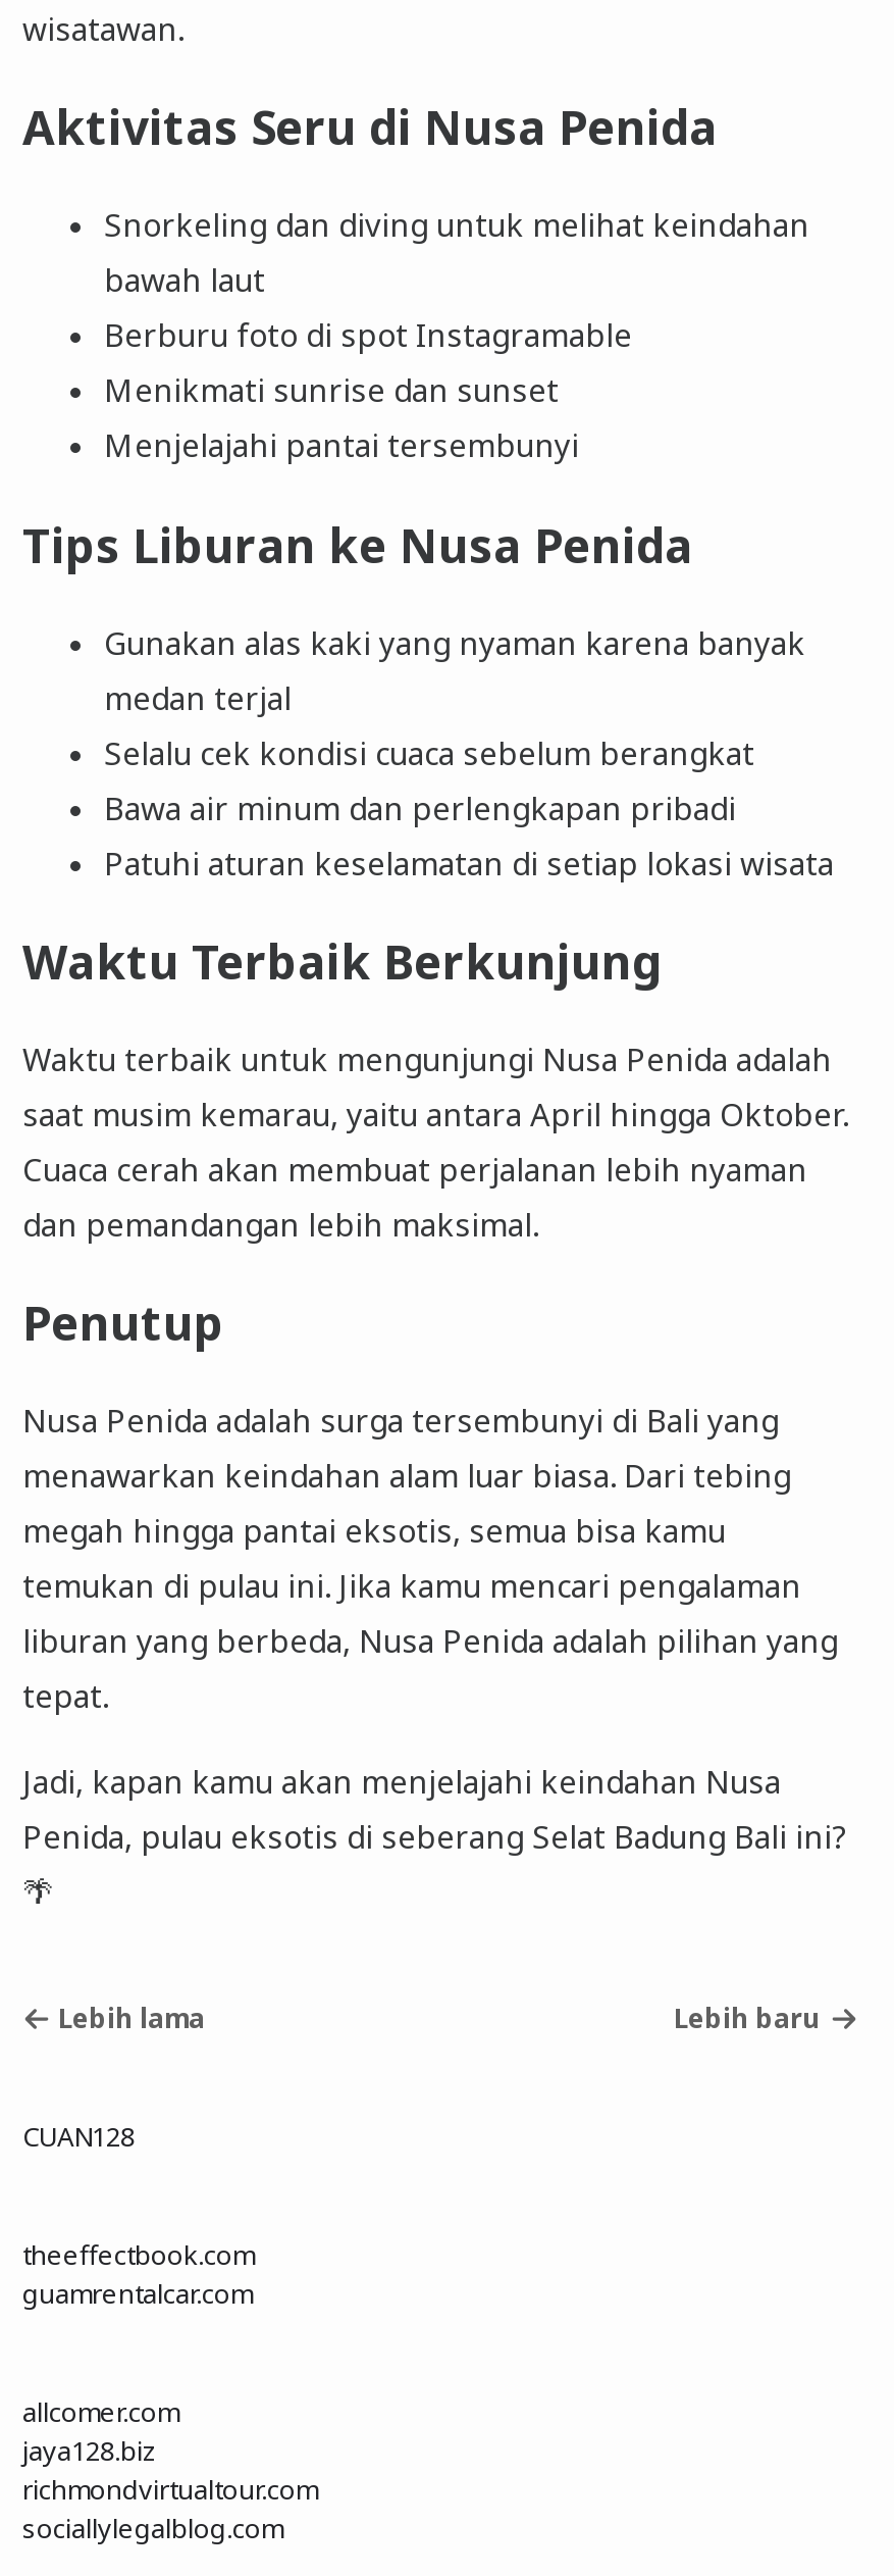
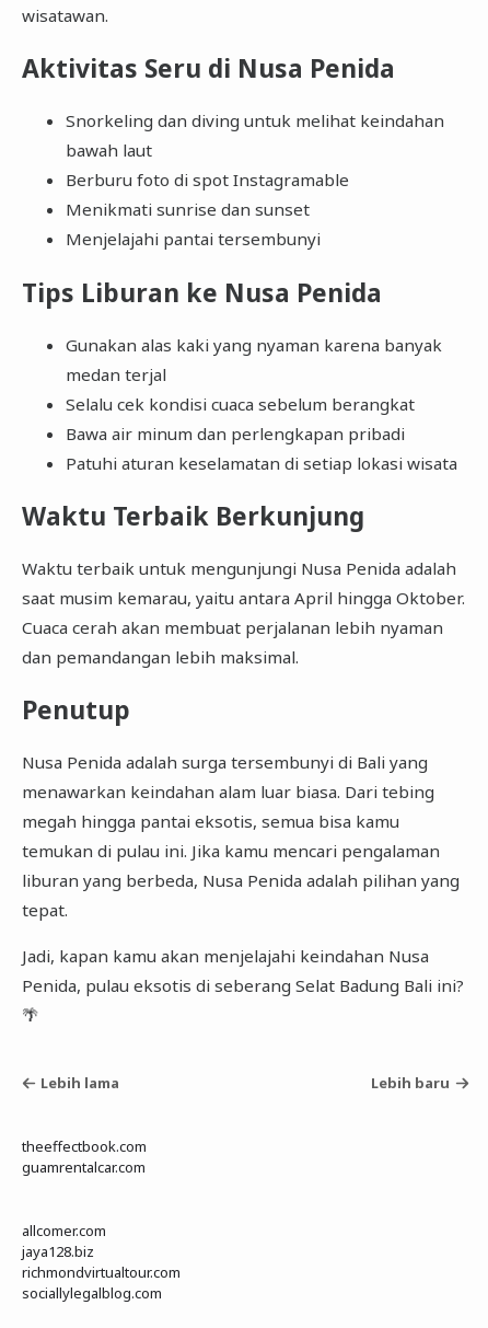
- CUAN128
